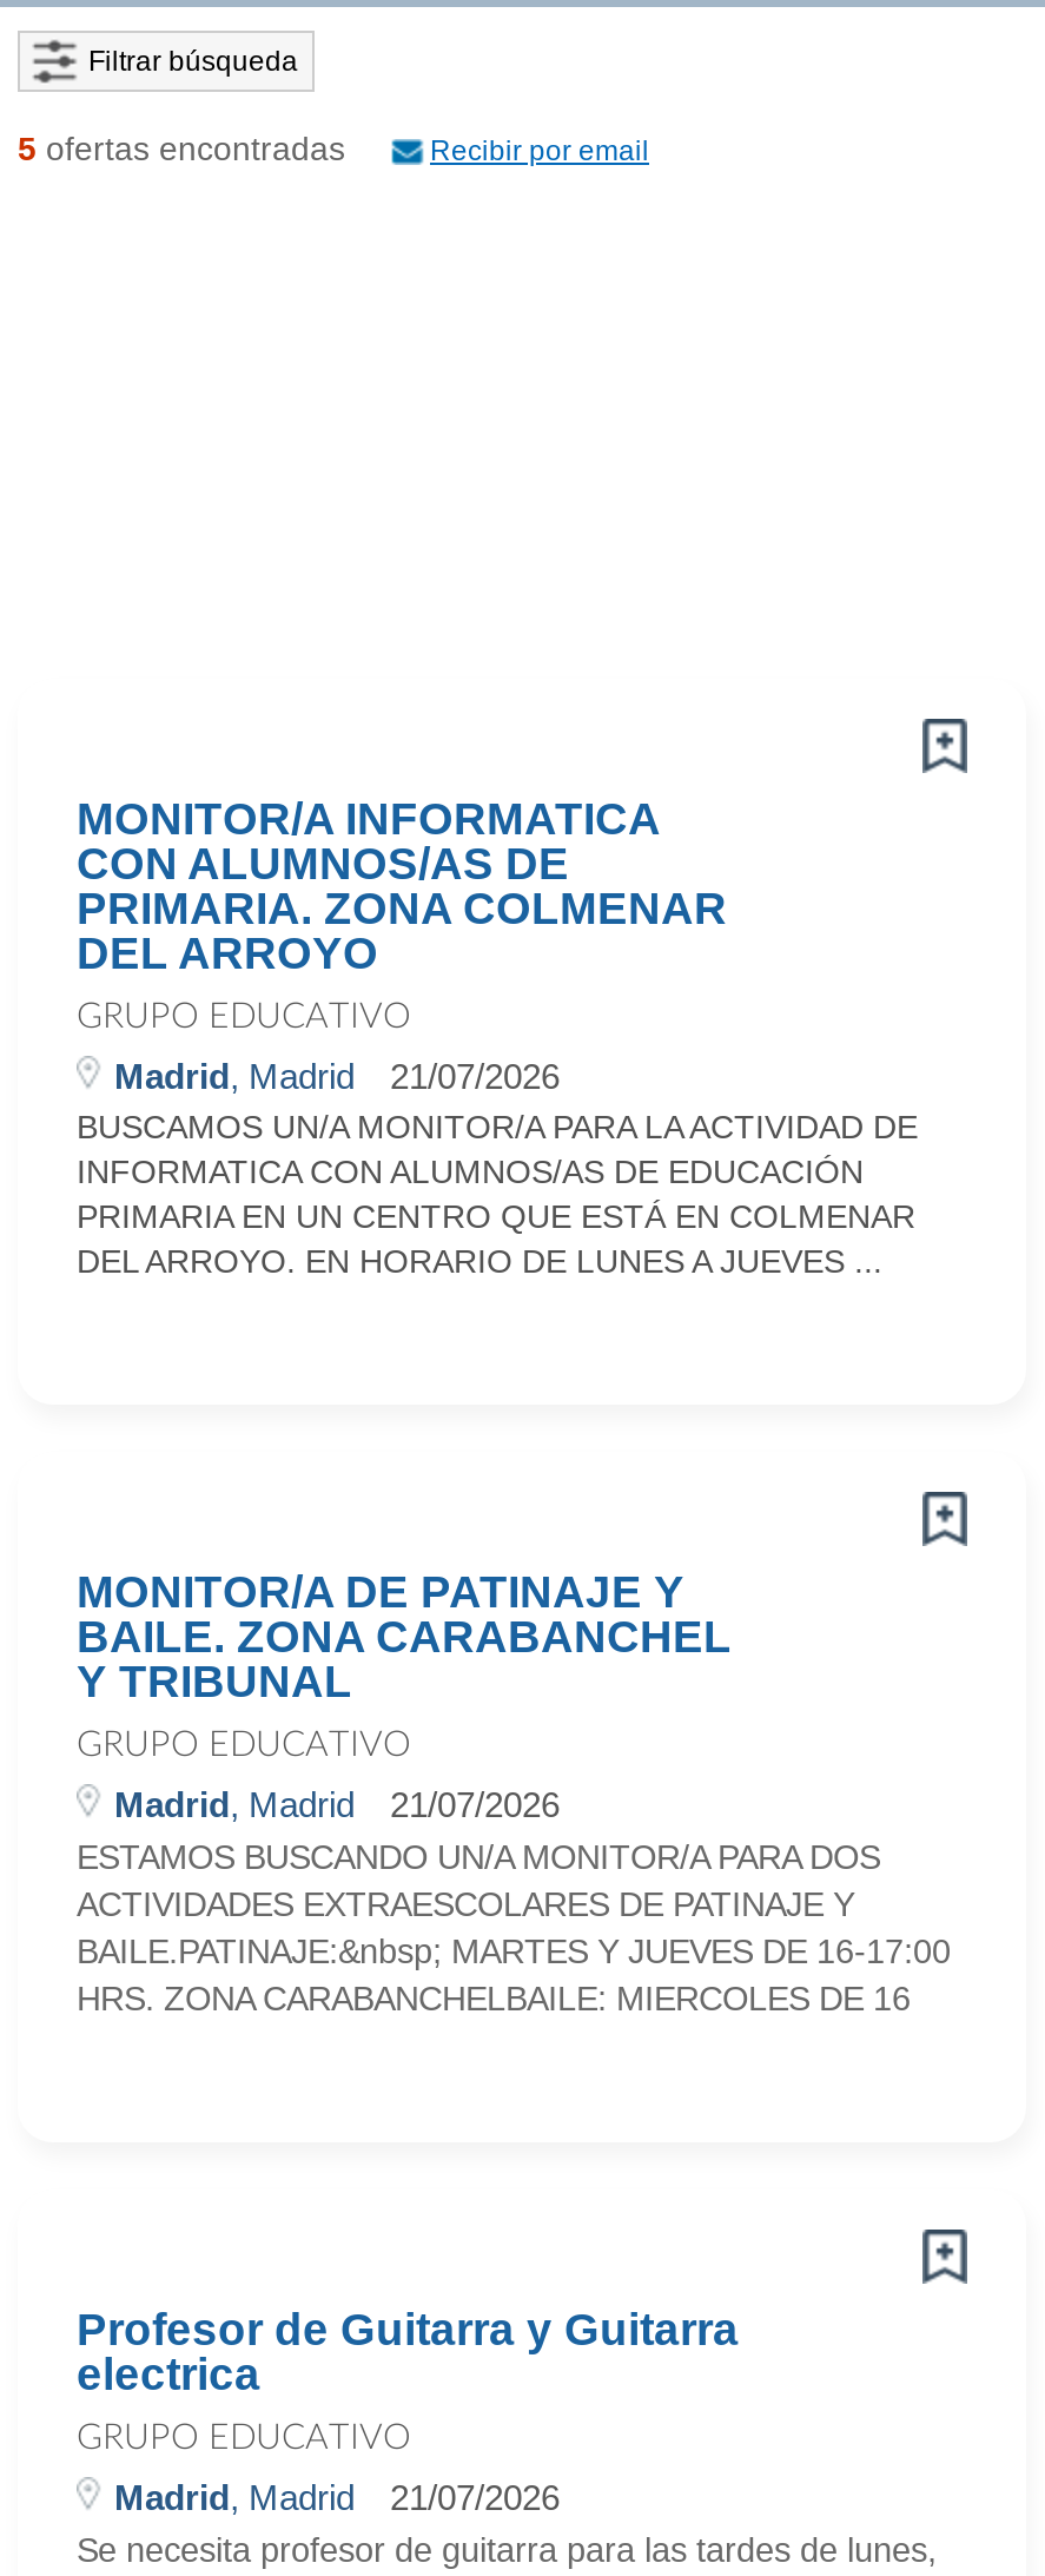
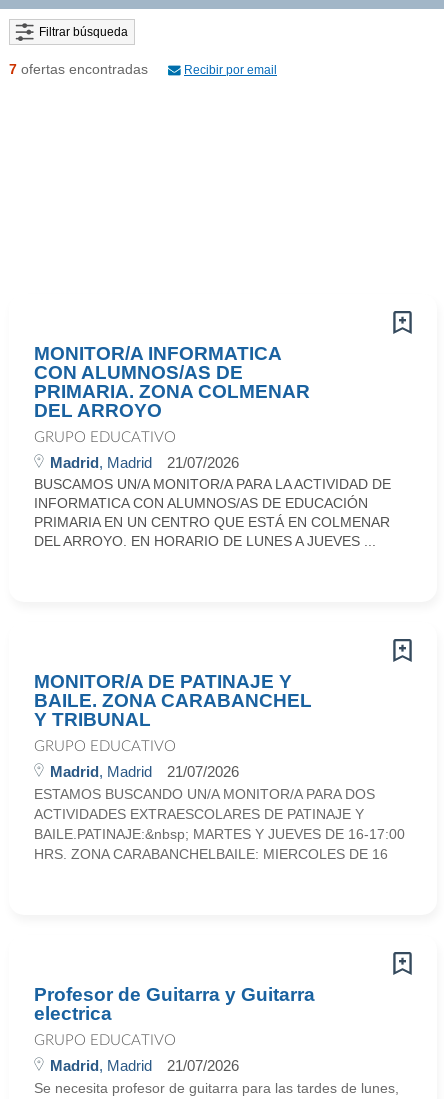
- 5 ofertas encontradas
+ 7 ofertas encontradas
